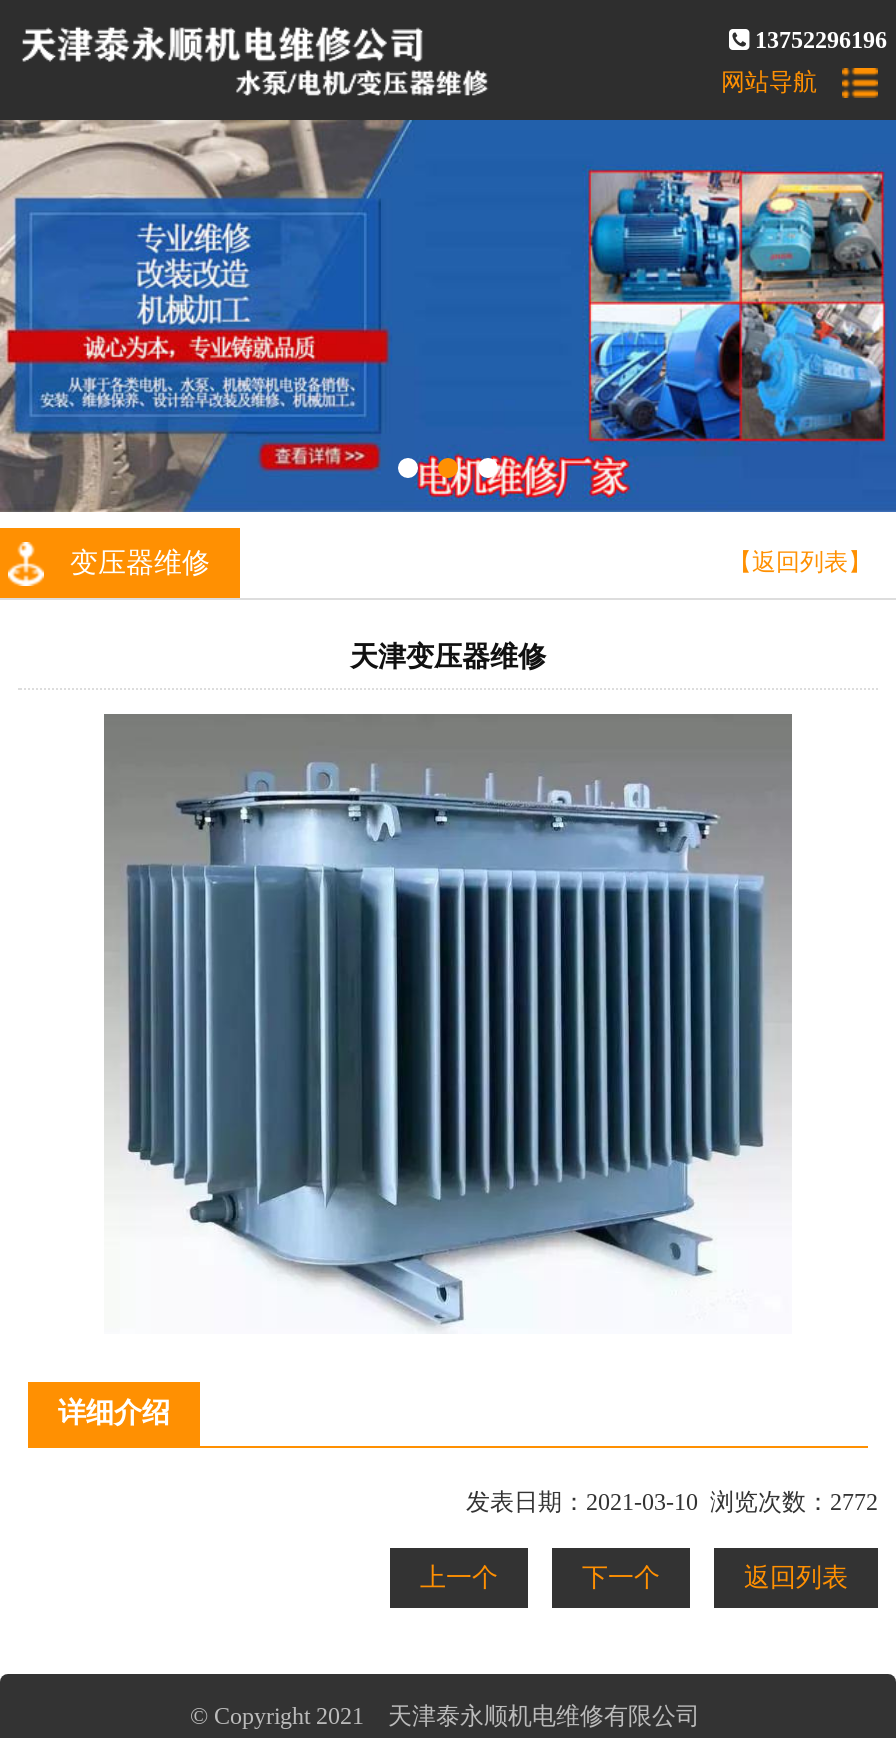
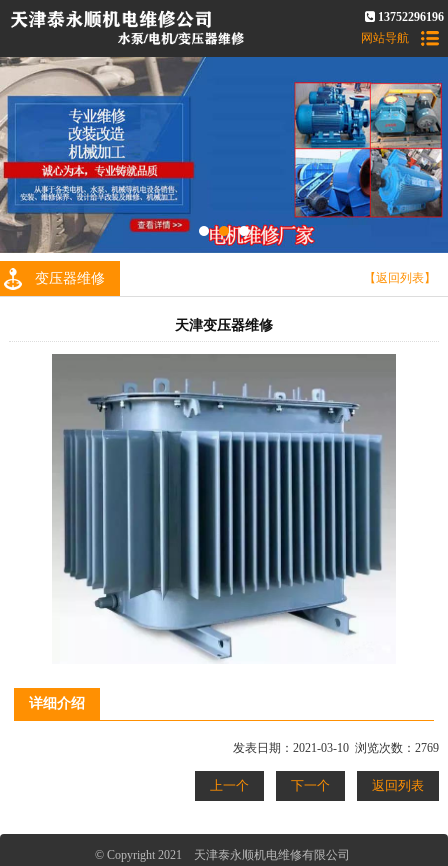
- 发表日期：2021-03-10 浏览次数：2772
+ 发表日期：2021-03-10 浏览次数：2769
